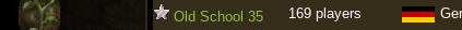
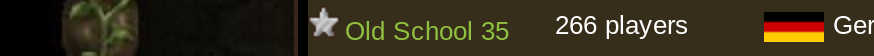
- Old School 35 169 players
+ Old School 35 266 players
